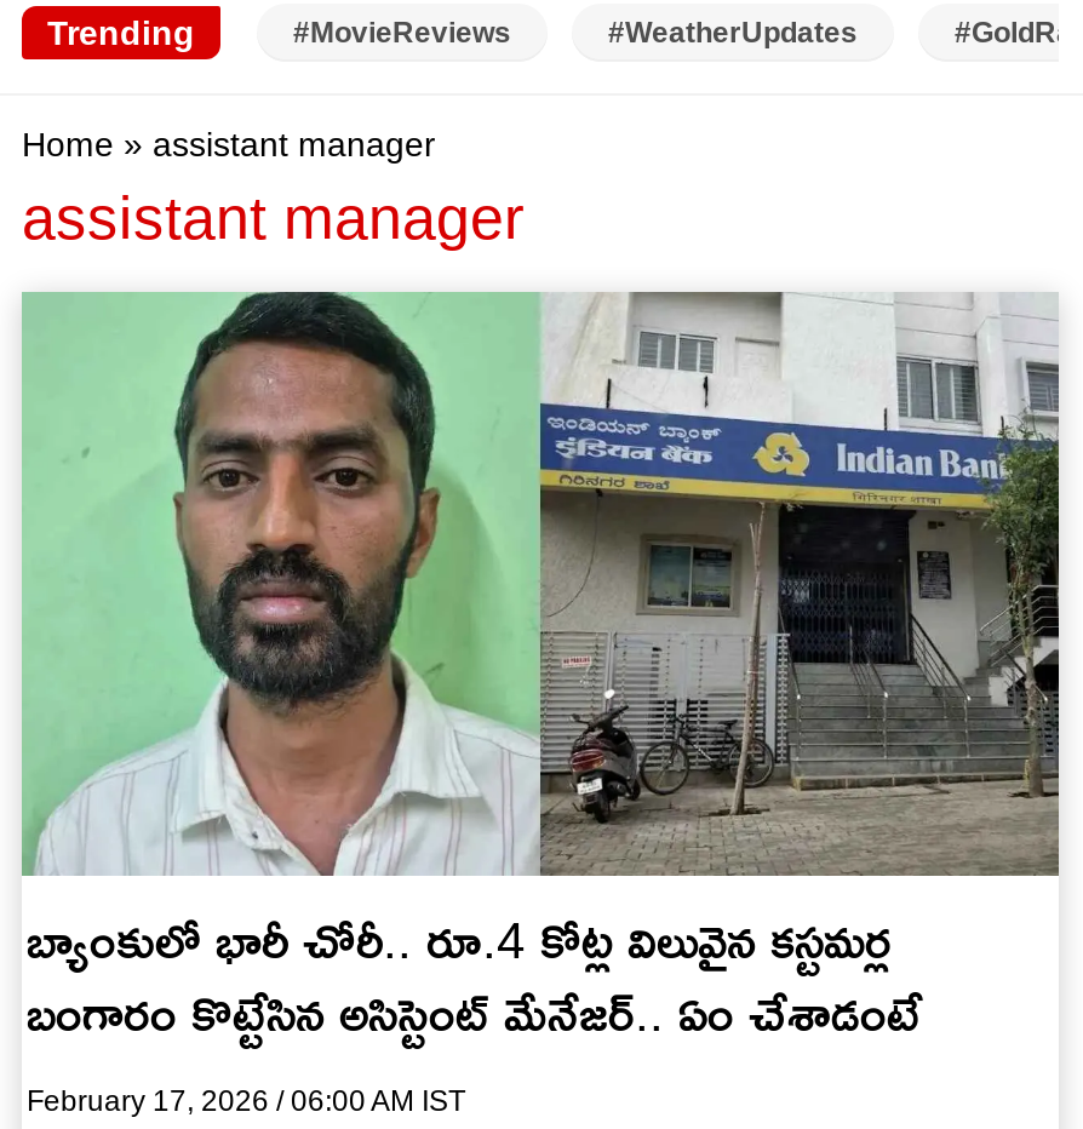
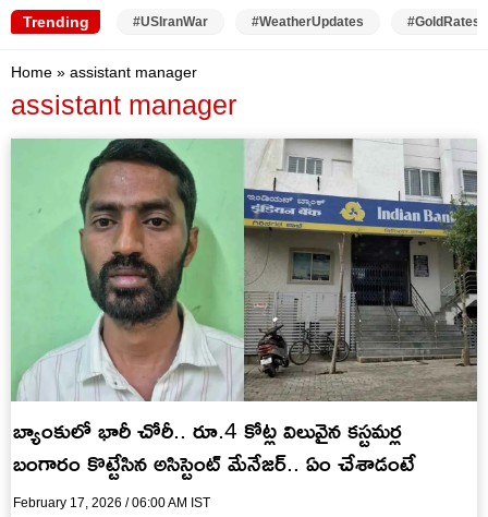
- #MovieReviews
+ #USIranWar
